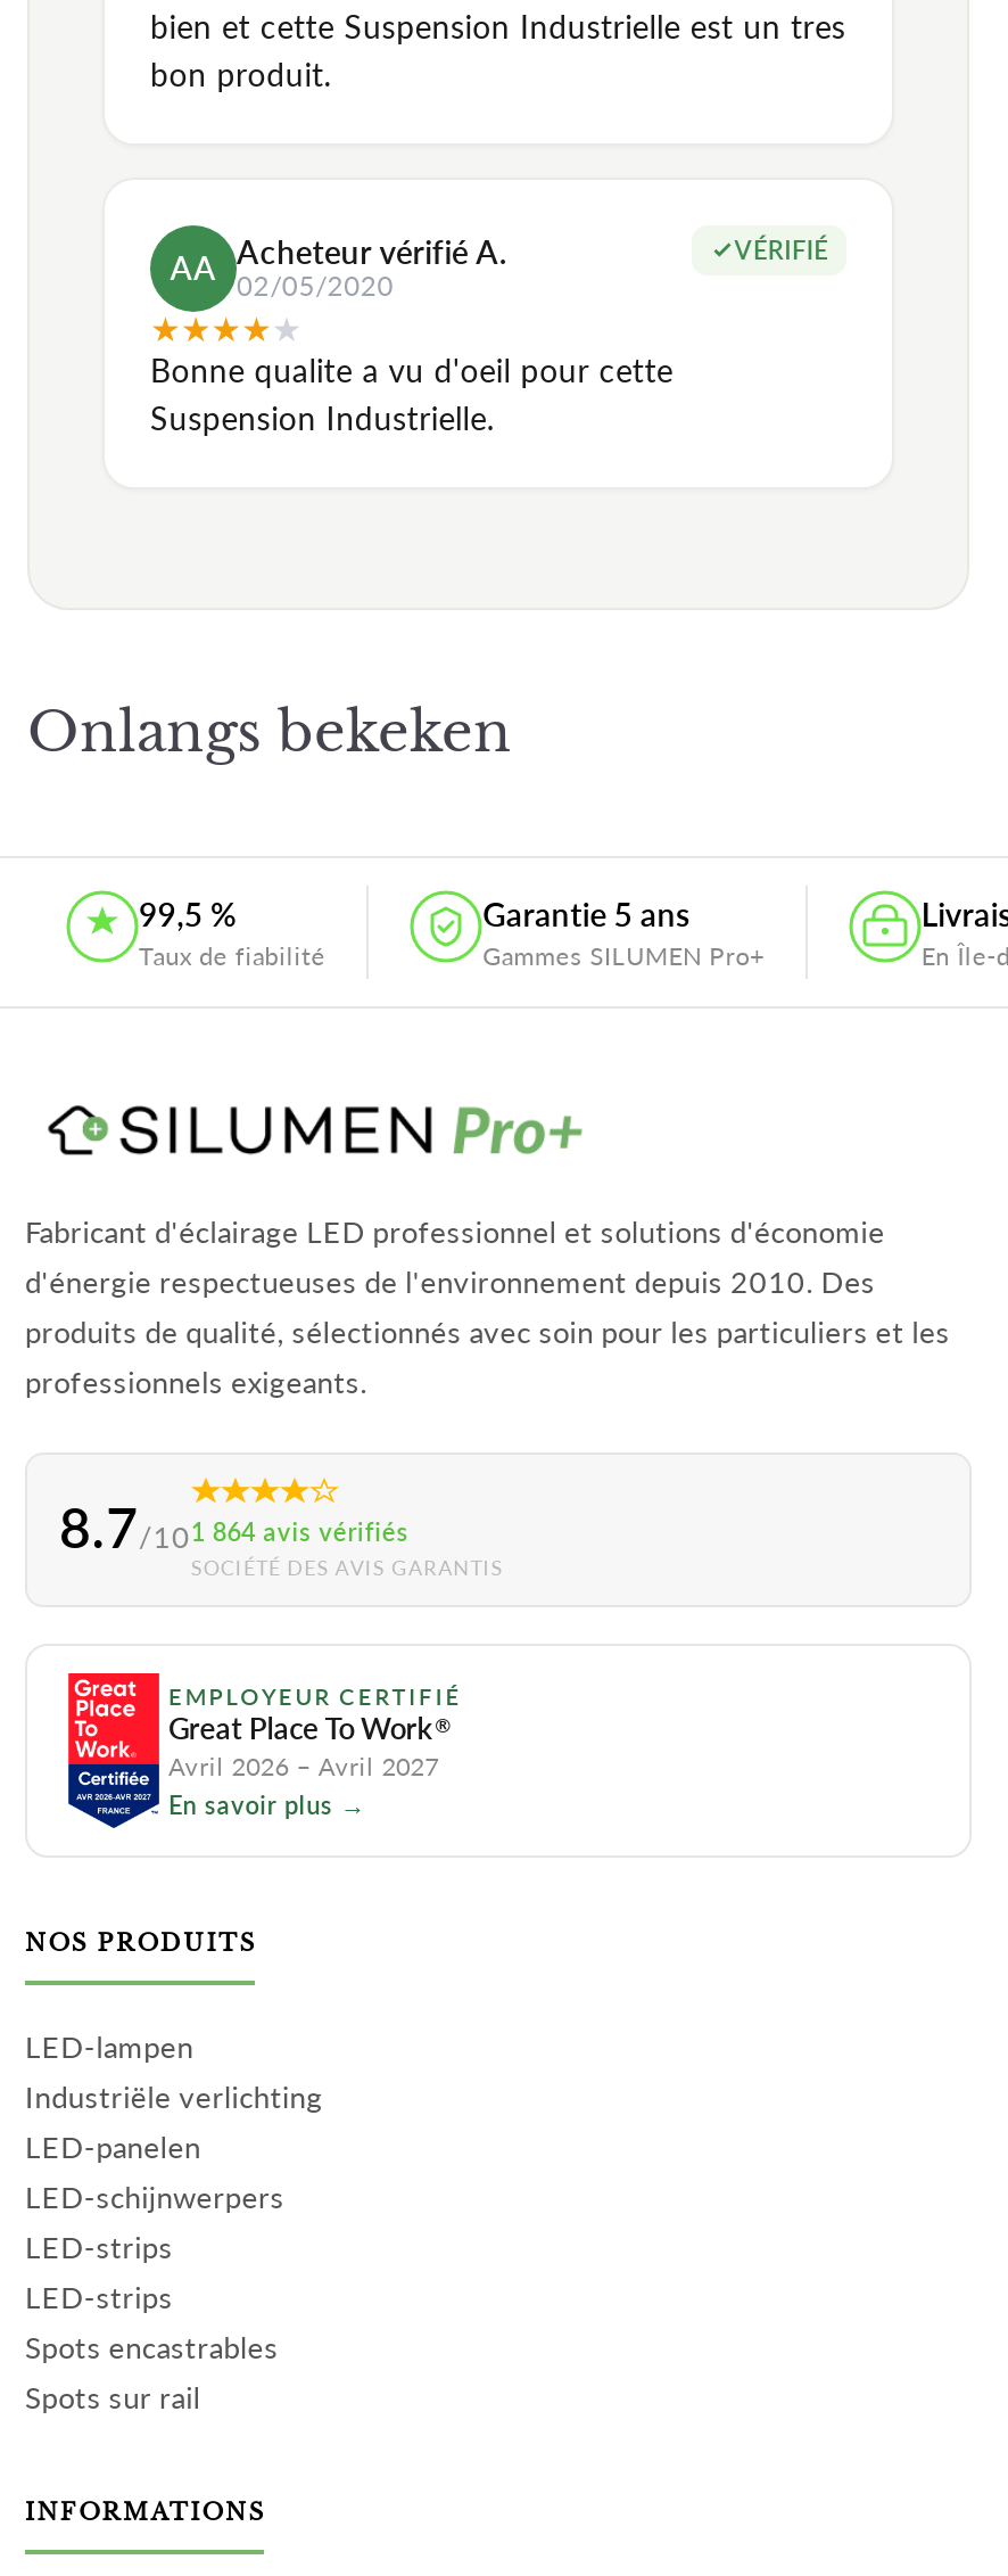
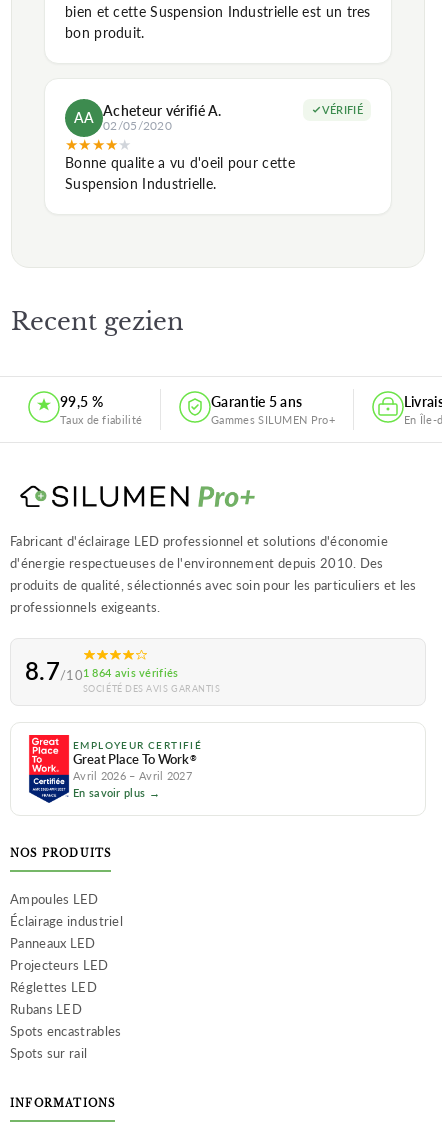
- Onlangs bekeken
+ Recent gezien

- LED-lampen
- Industriële verlichting
- LED-panelen
- LED-schijnwerpers
- LED-strips
- LED-strips
+ Ampoules LED
+ Éclairage industriel
+ Panneaux LED
+ Projecteurs LED
+ Réglettes LED
+ Rubans LED
